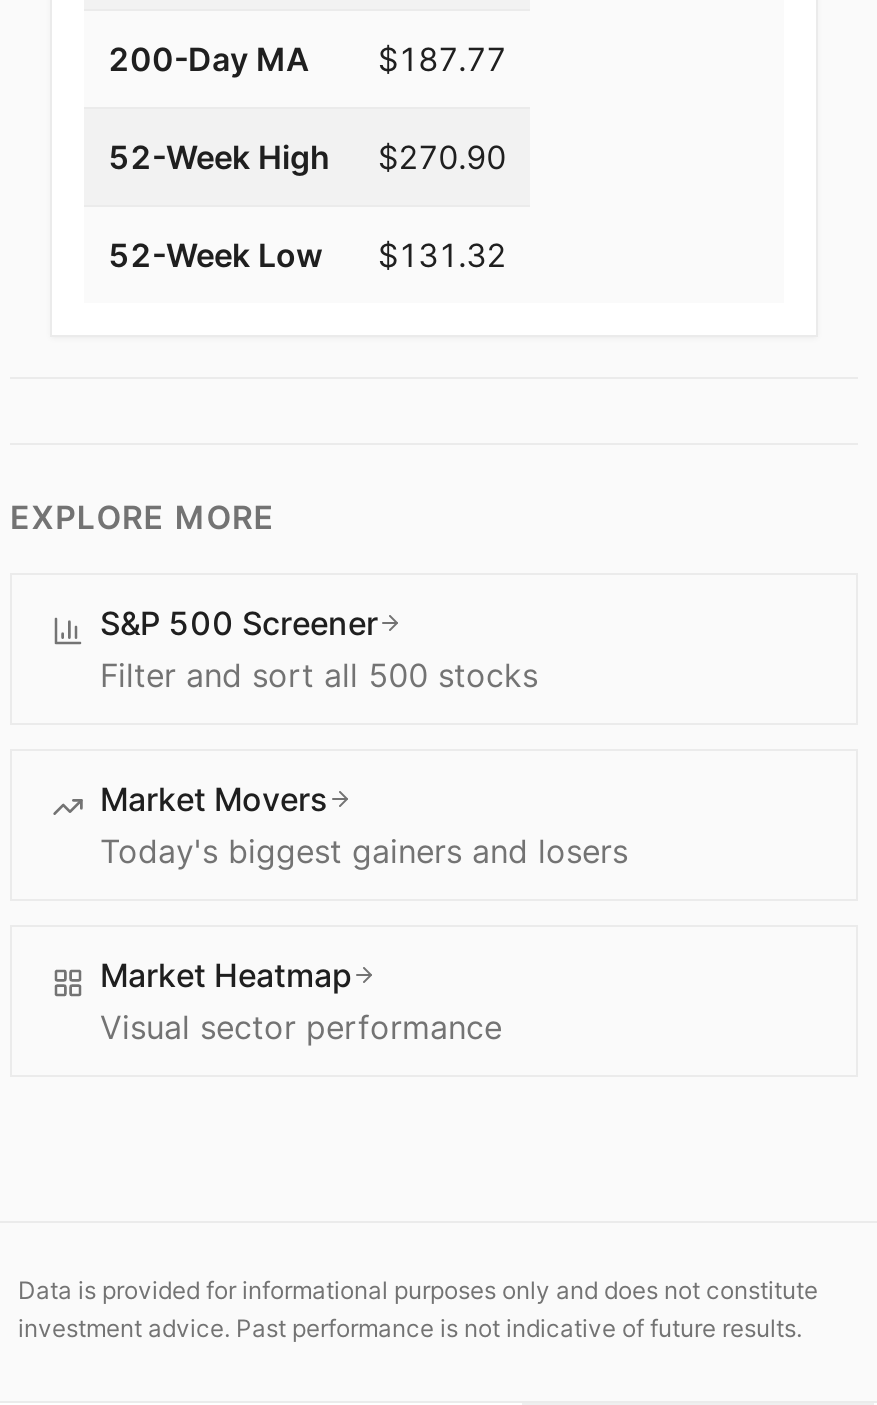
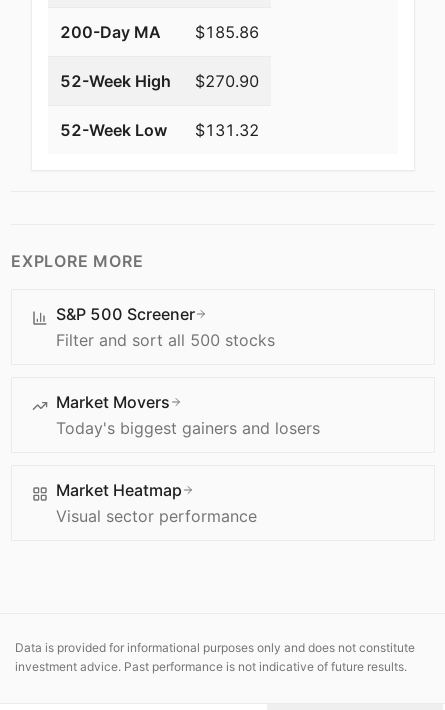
- 200-Day MA $187.77
+ 200-Day MA $185.86
